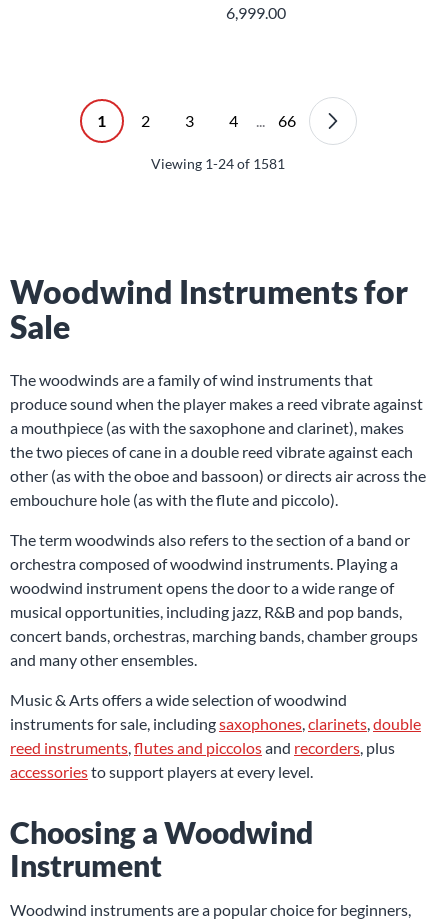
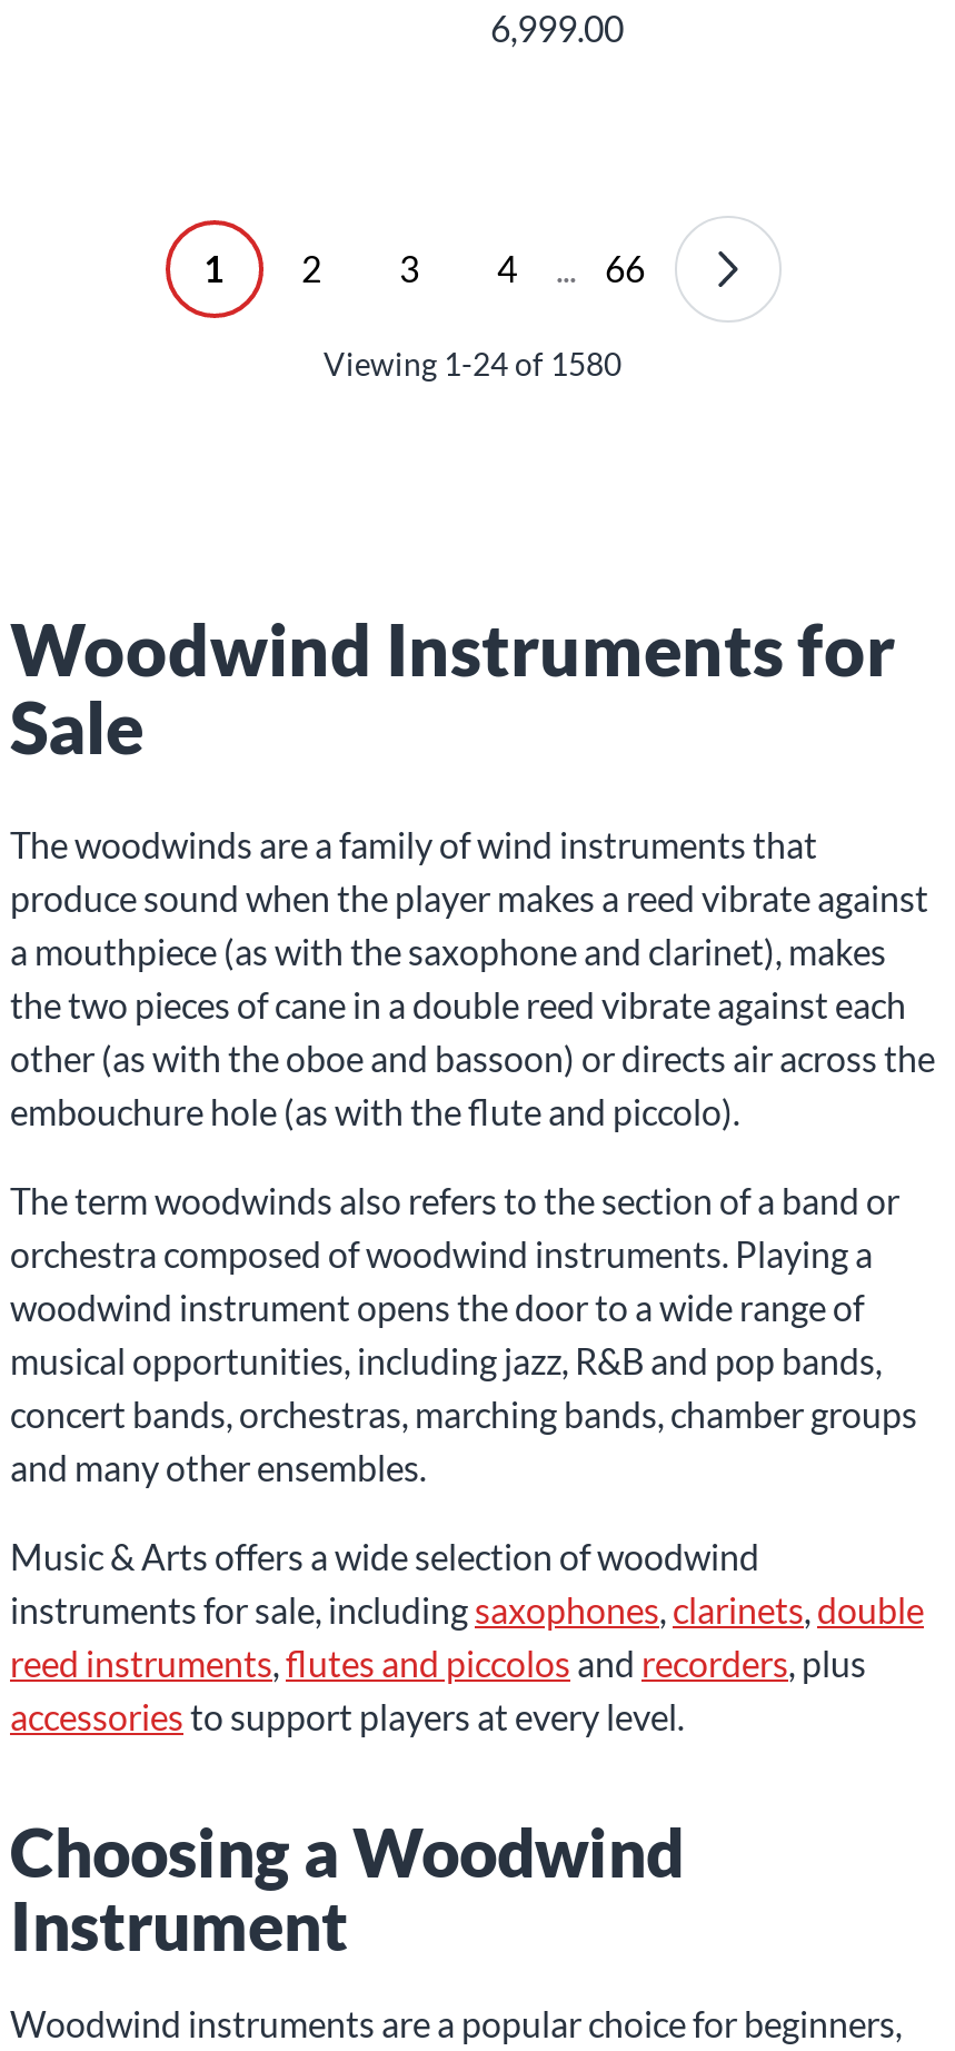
- Viewing 1-24 of 1581
+ Viewing 1-24 of 1580
